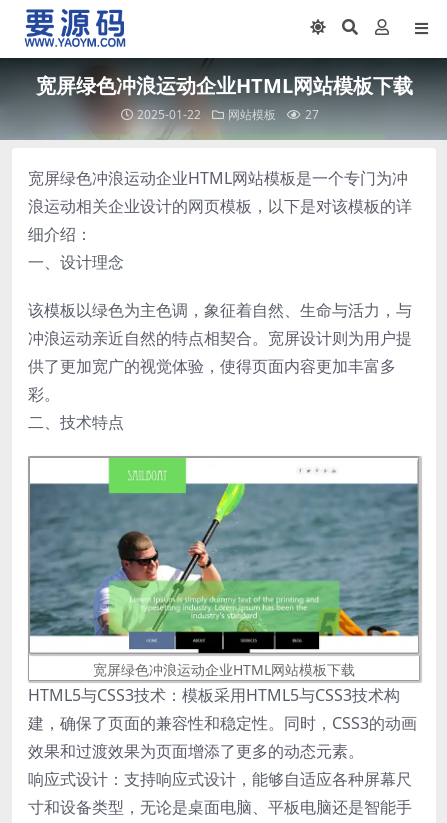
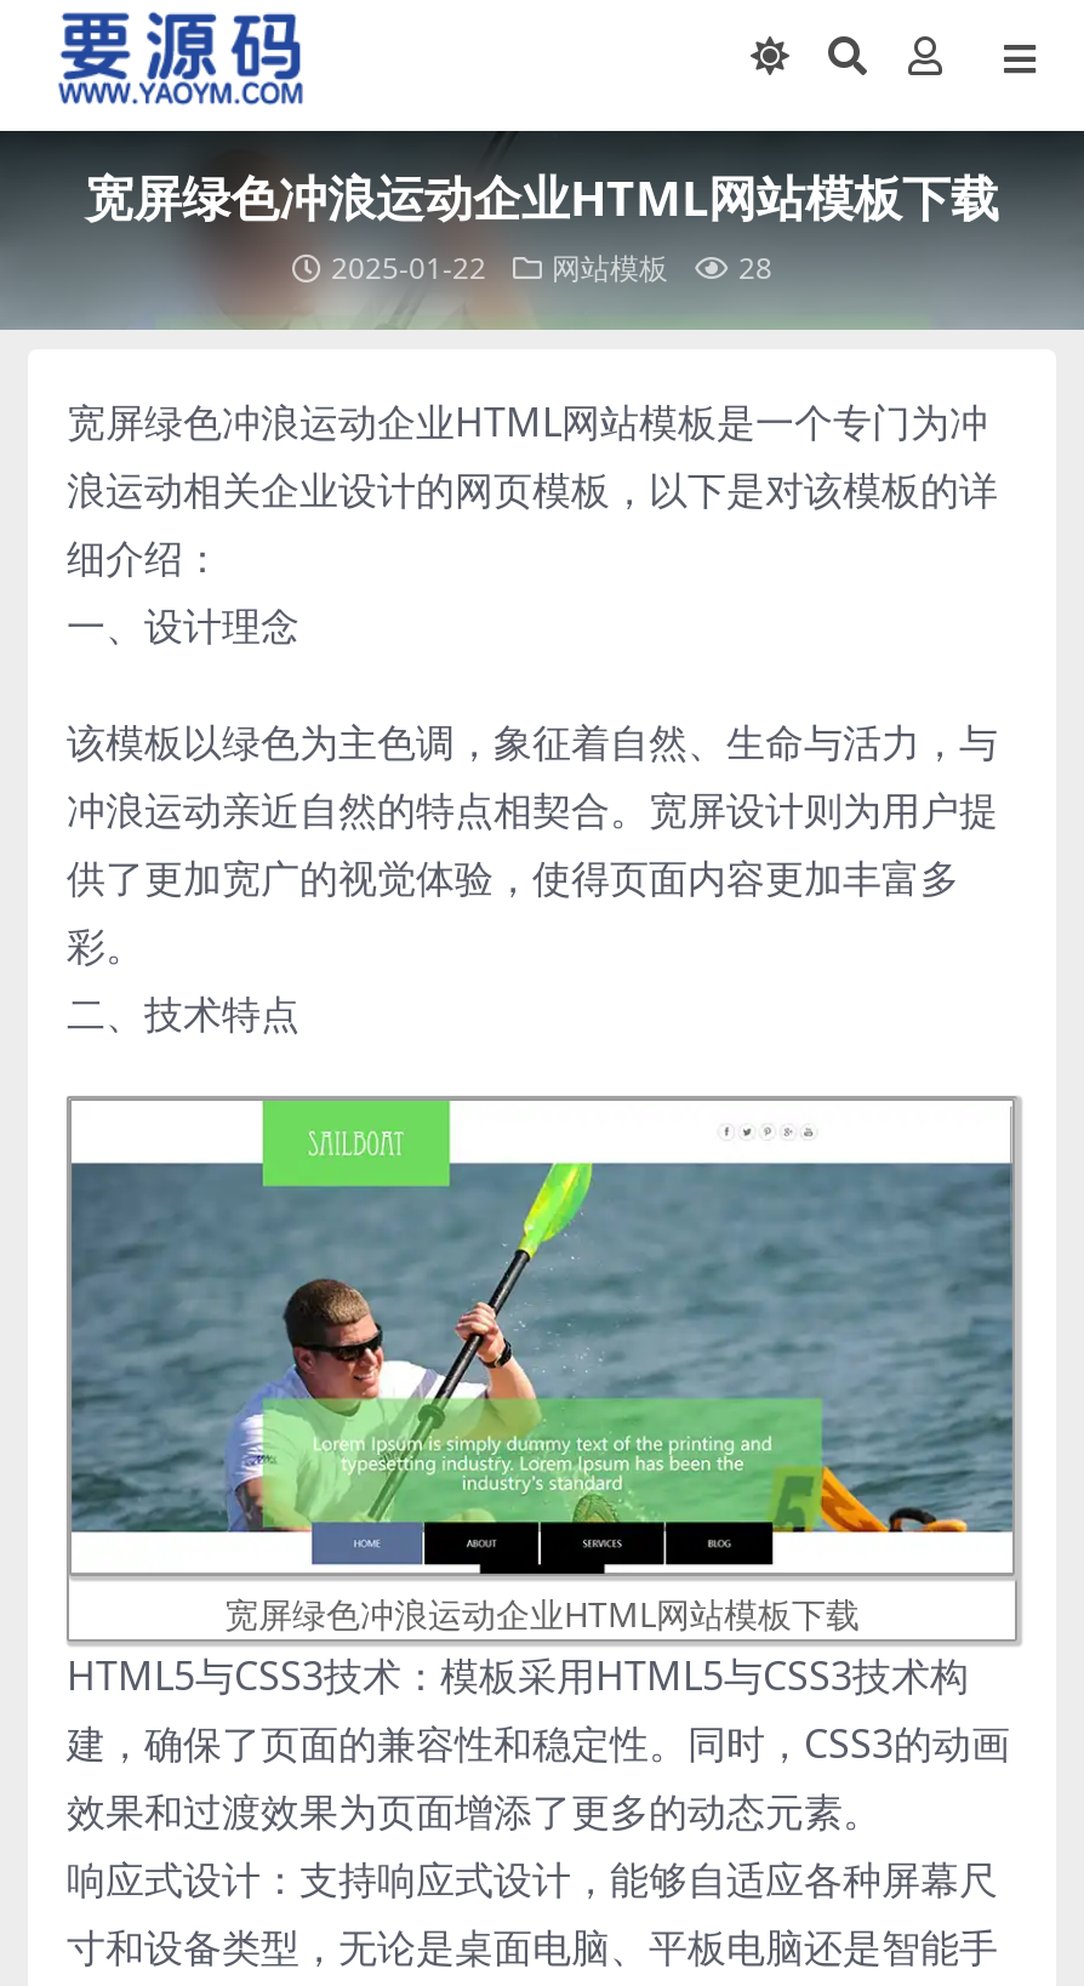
- 2025-01-22 网站模板 27
+ 2025-01-22 网站模板 28
